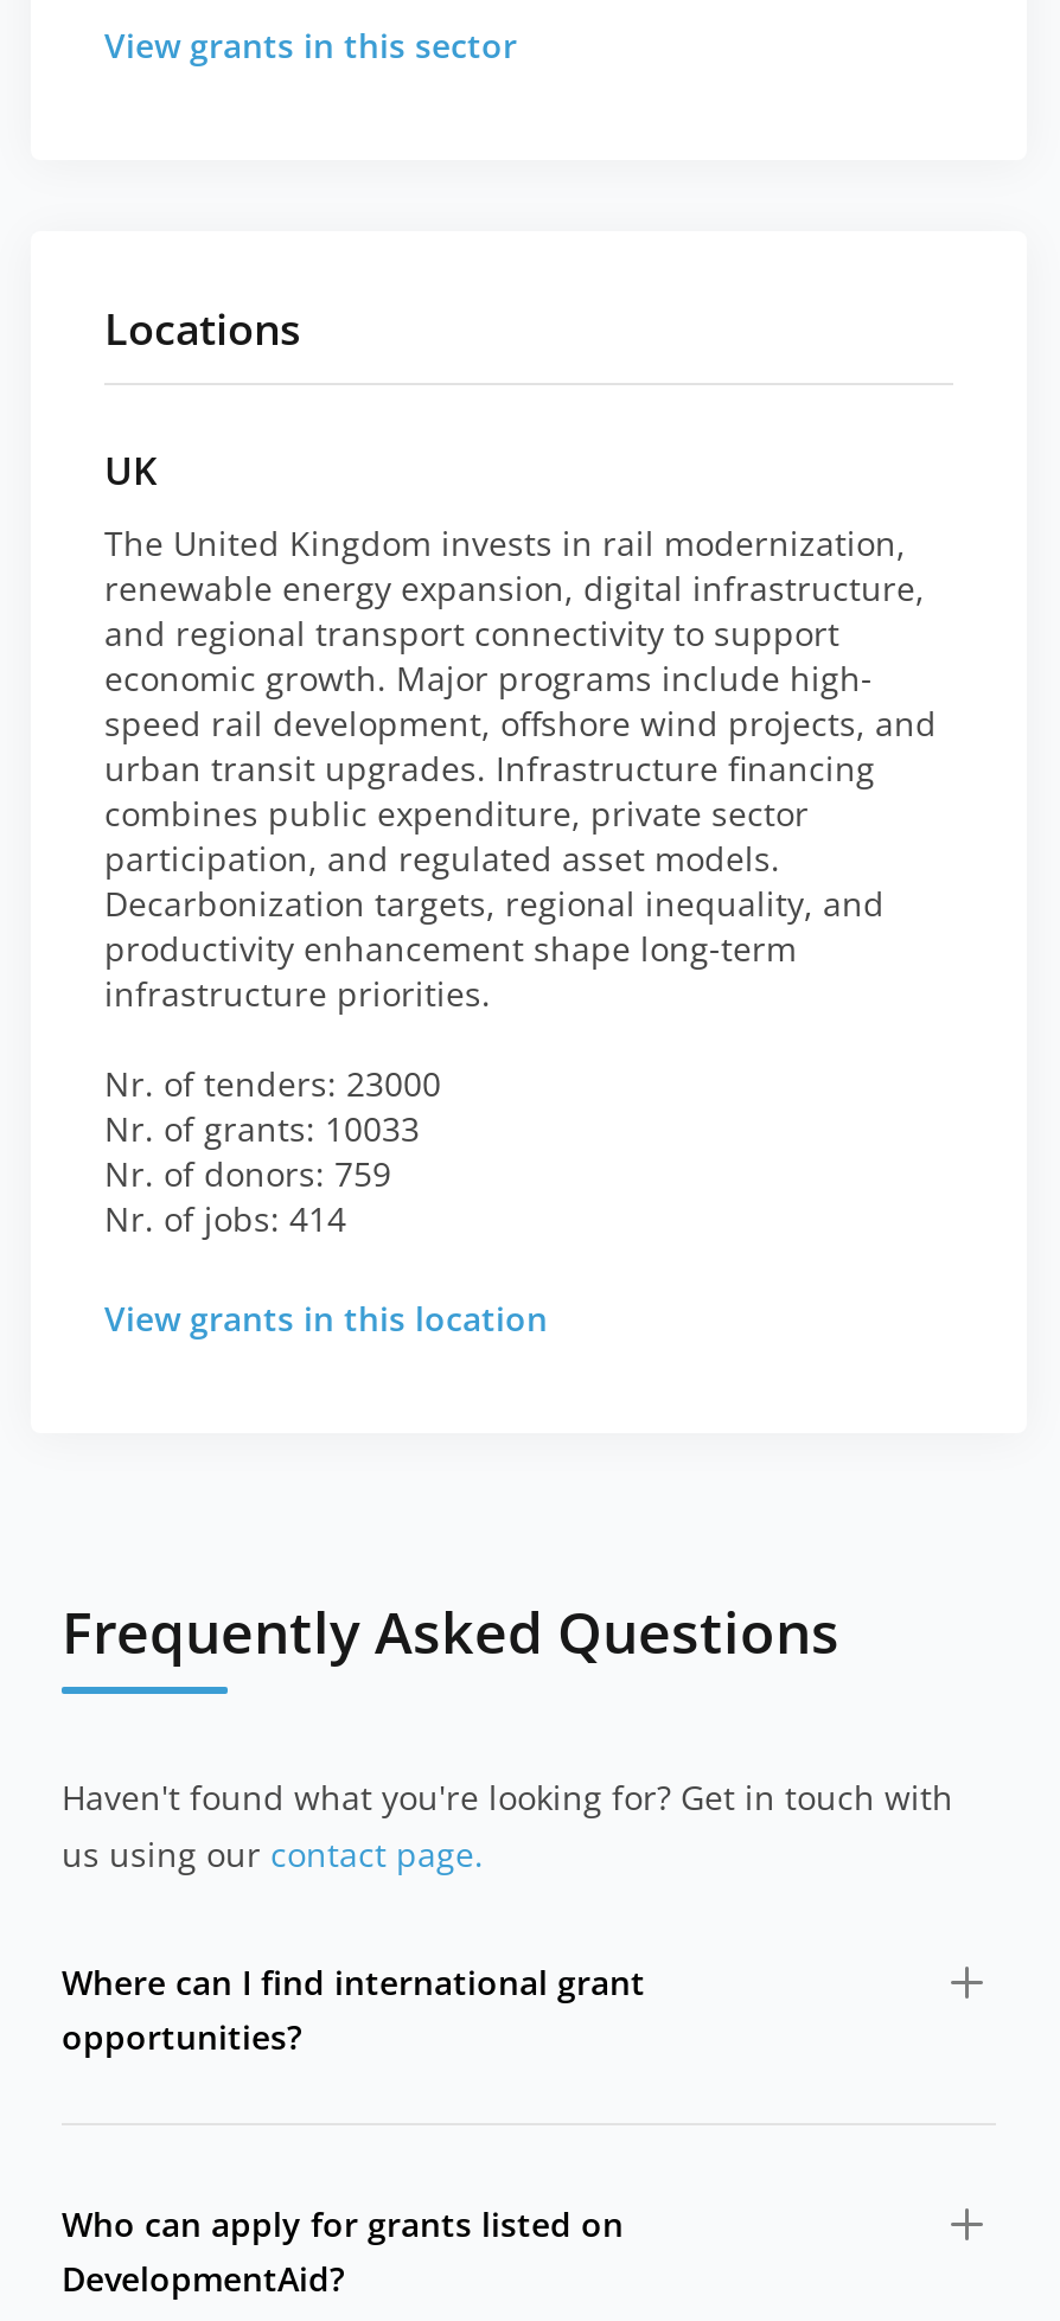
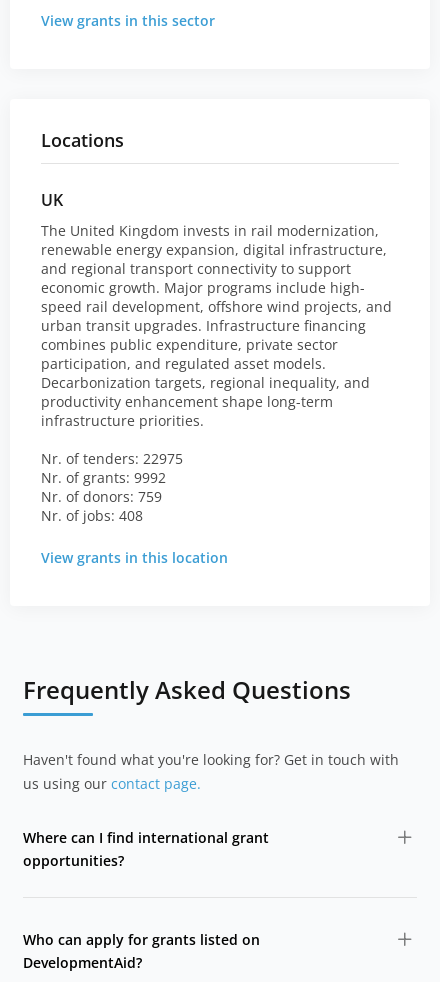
- Nr. of tenders: 23000
+ Nr. of tenders: 22975

- Nr. of grants: 10033
+ Nr. of grants: 9992

- Nr. of jobs: 414
+ Nr. of jobs: 408
